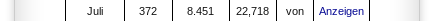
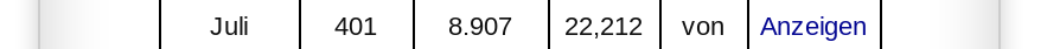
- 372
+ 401

- 8.451
+ 8.907

- 22,718
+ 22,212
